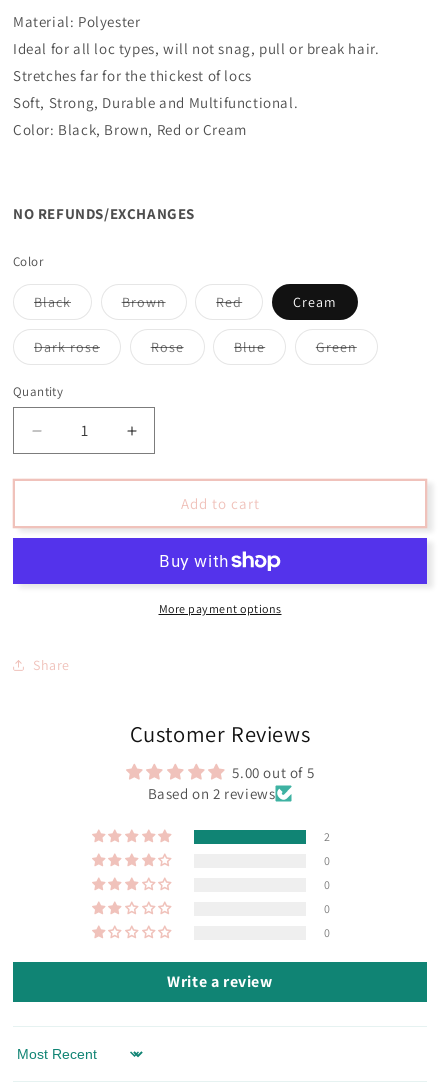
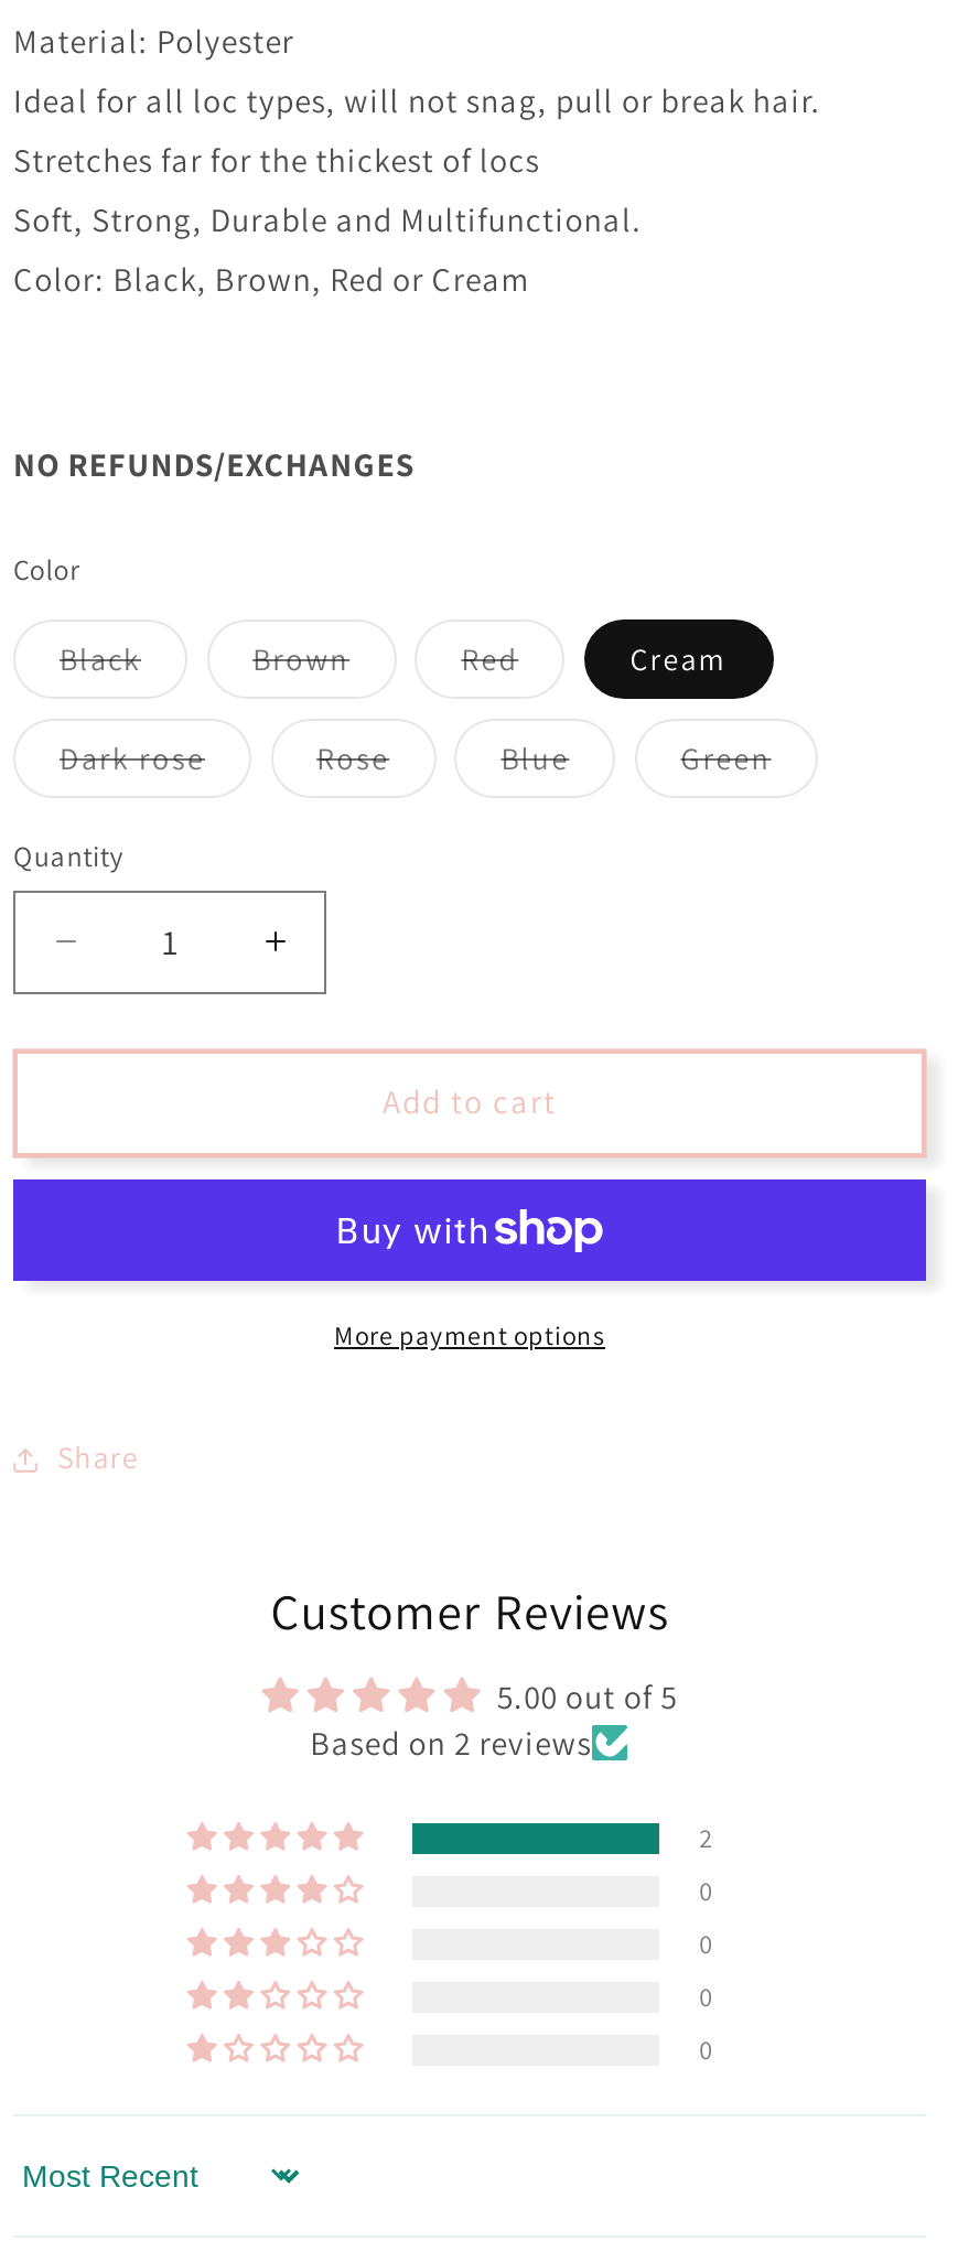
- Write a review
